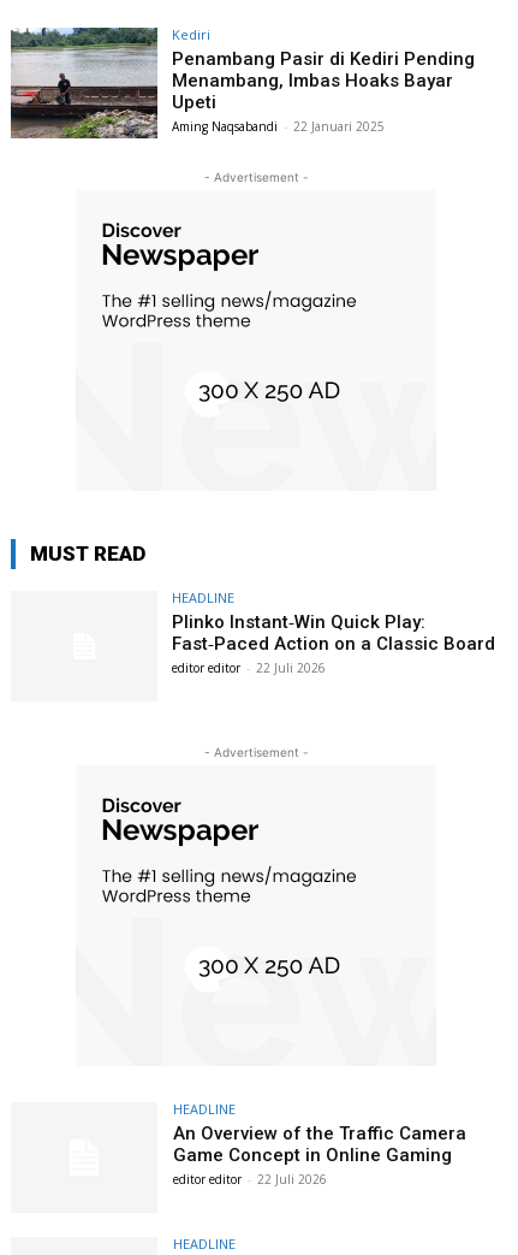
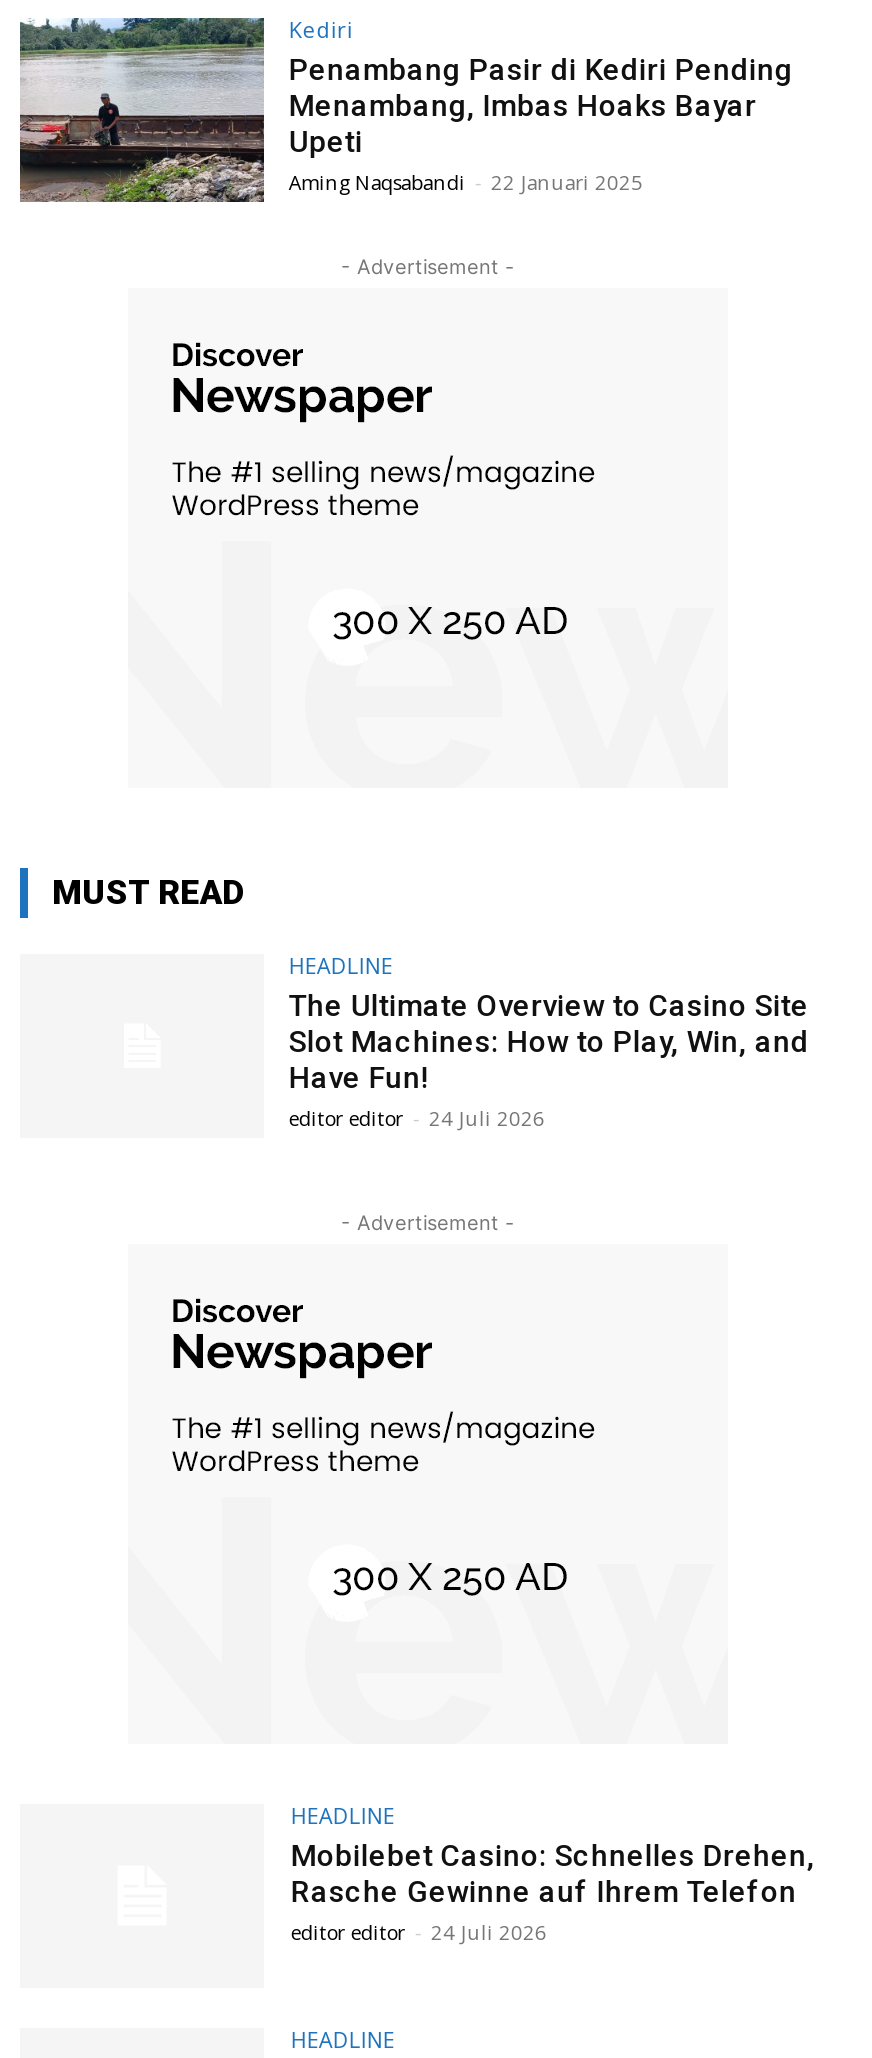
- Plinko Instant‑Win Quick Play:
- Fast‑Paced Action on a Classic Board
- editor editor - 22 Juli 2026
+ The Ultimate Overview to Casino Site
+ Slot Machines: How to Play, Win, and
+ Have Fun!
+ editor editor - 24 Juli 2026

- An Overview of the Traffic Camera
- Game Concept in Online Gaming
- editor editor - 22 Juli 2026
+ Mobilebet Casino: Schnelles Drehen,
+ Rasche Gewinne auf Ihrem Telefon
+ editor editor - 24 Juli 2026
